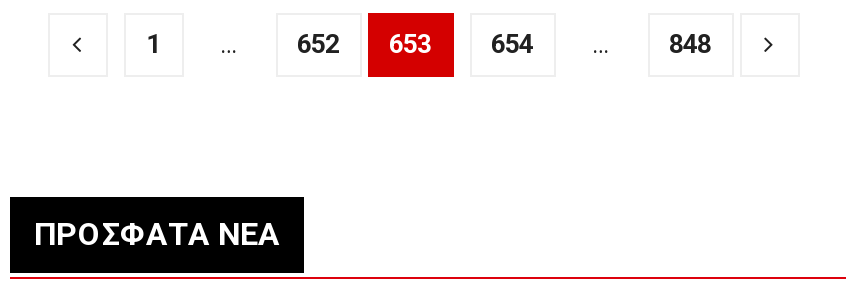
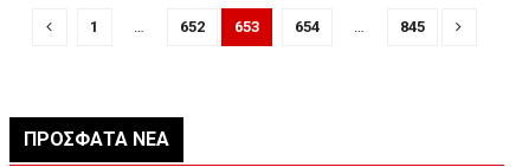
- 848
+ 845
